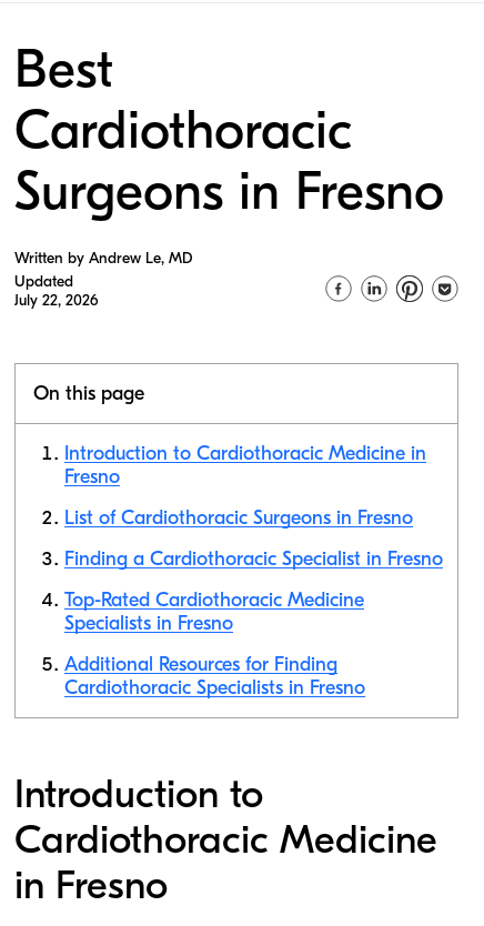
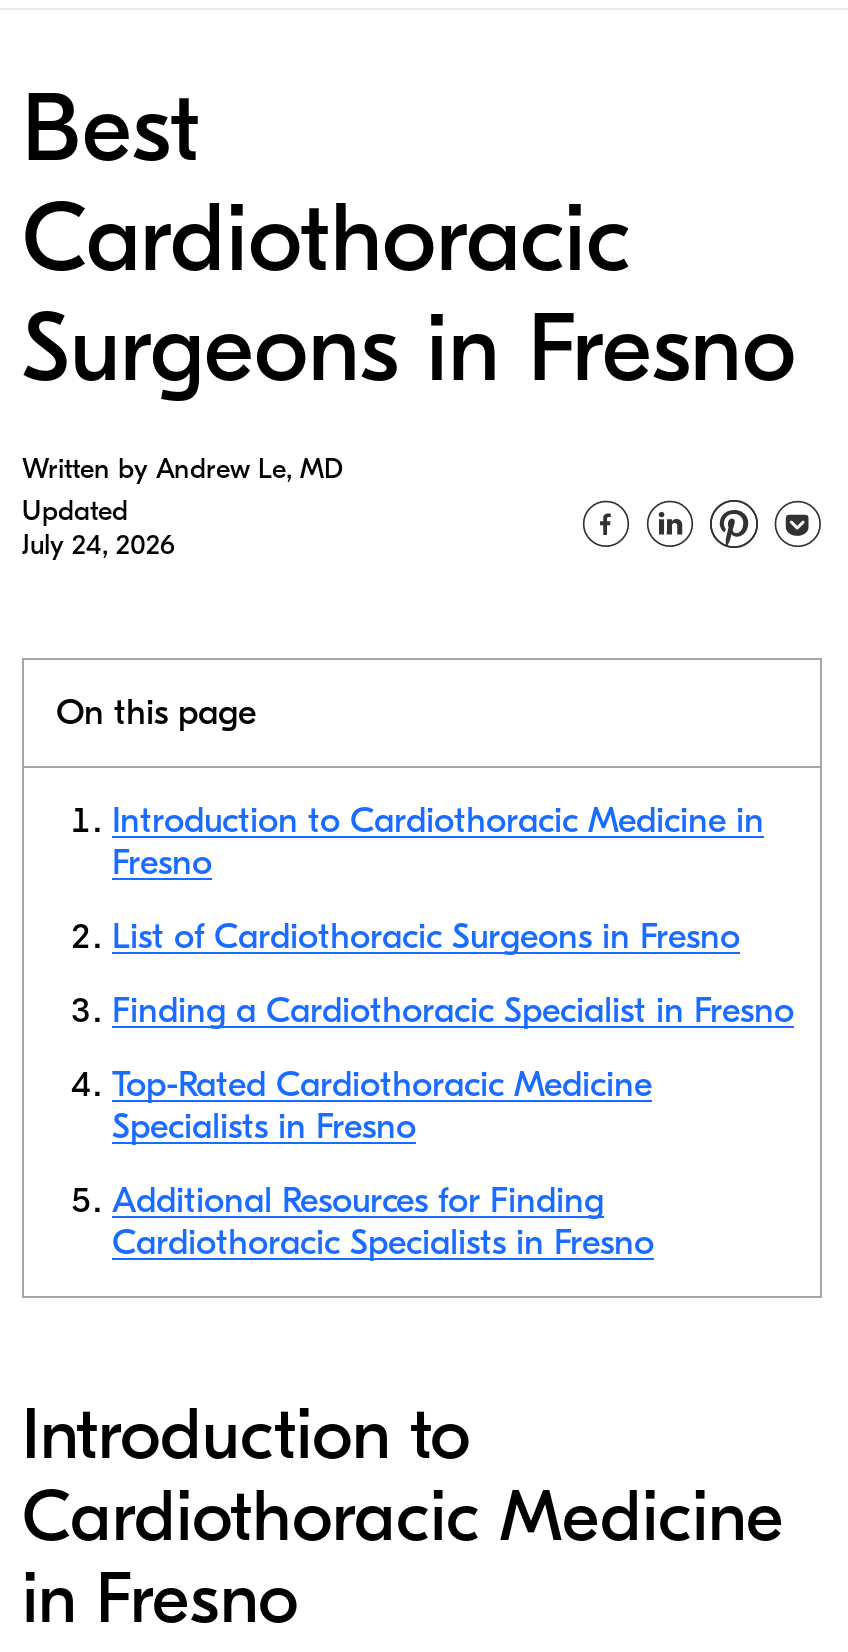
- July 22, 2026
+ July 24, 2026
